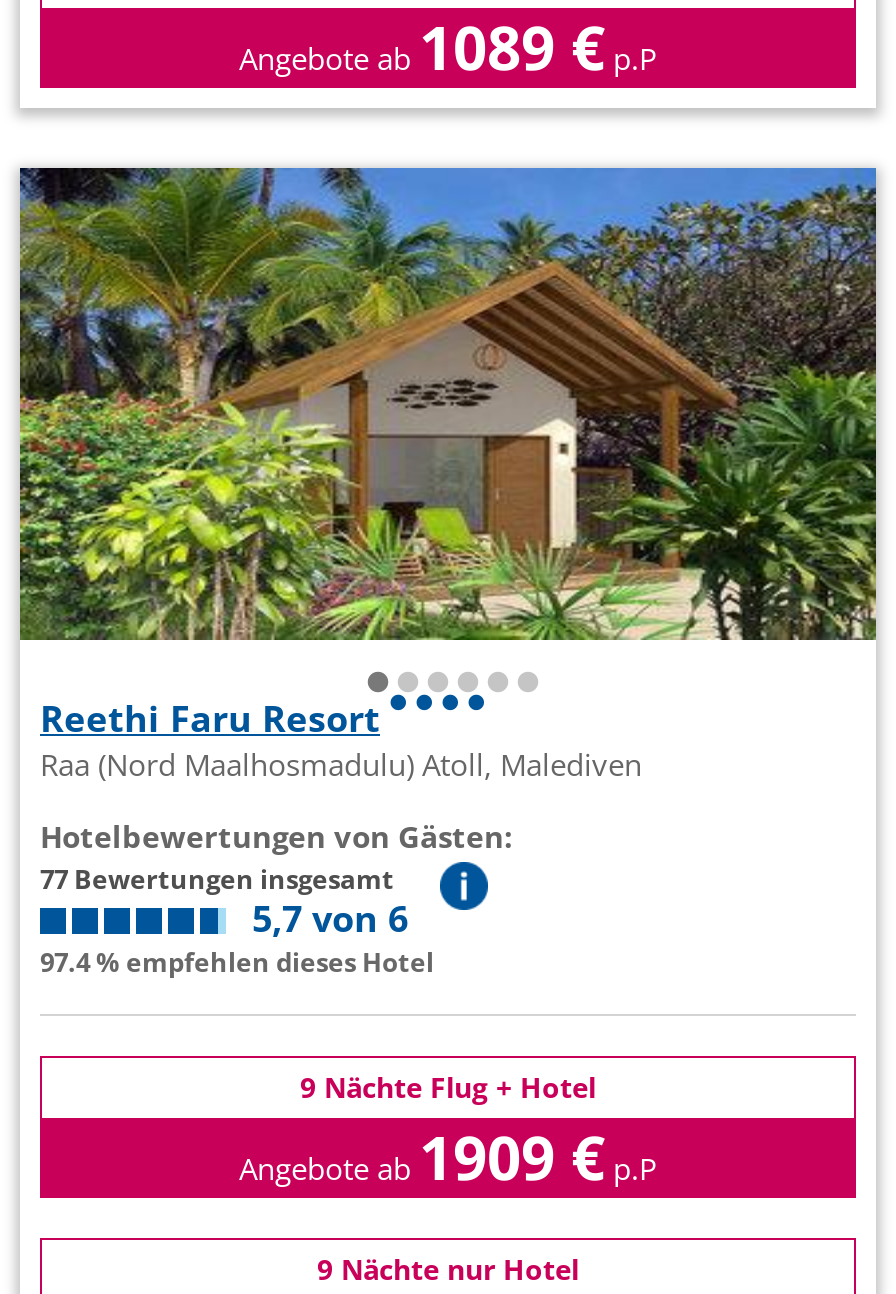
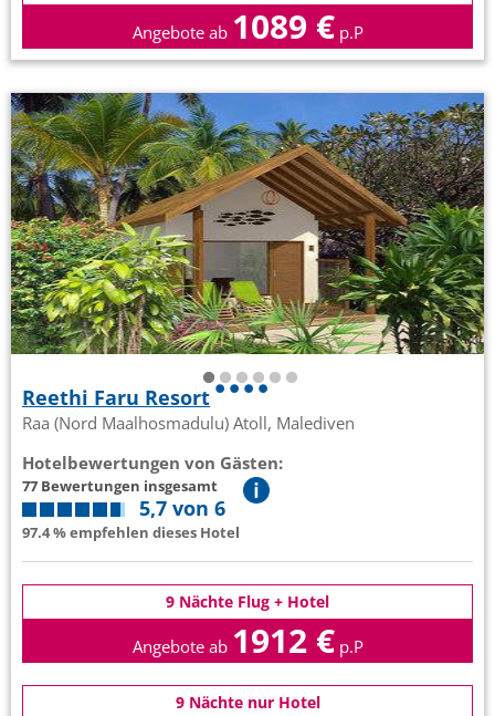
- Angebote ab1909 €p.P
+ Angebote ab1912 €p.P
